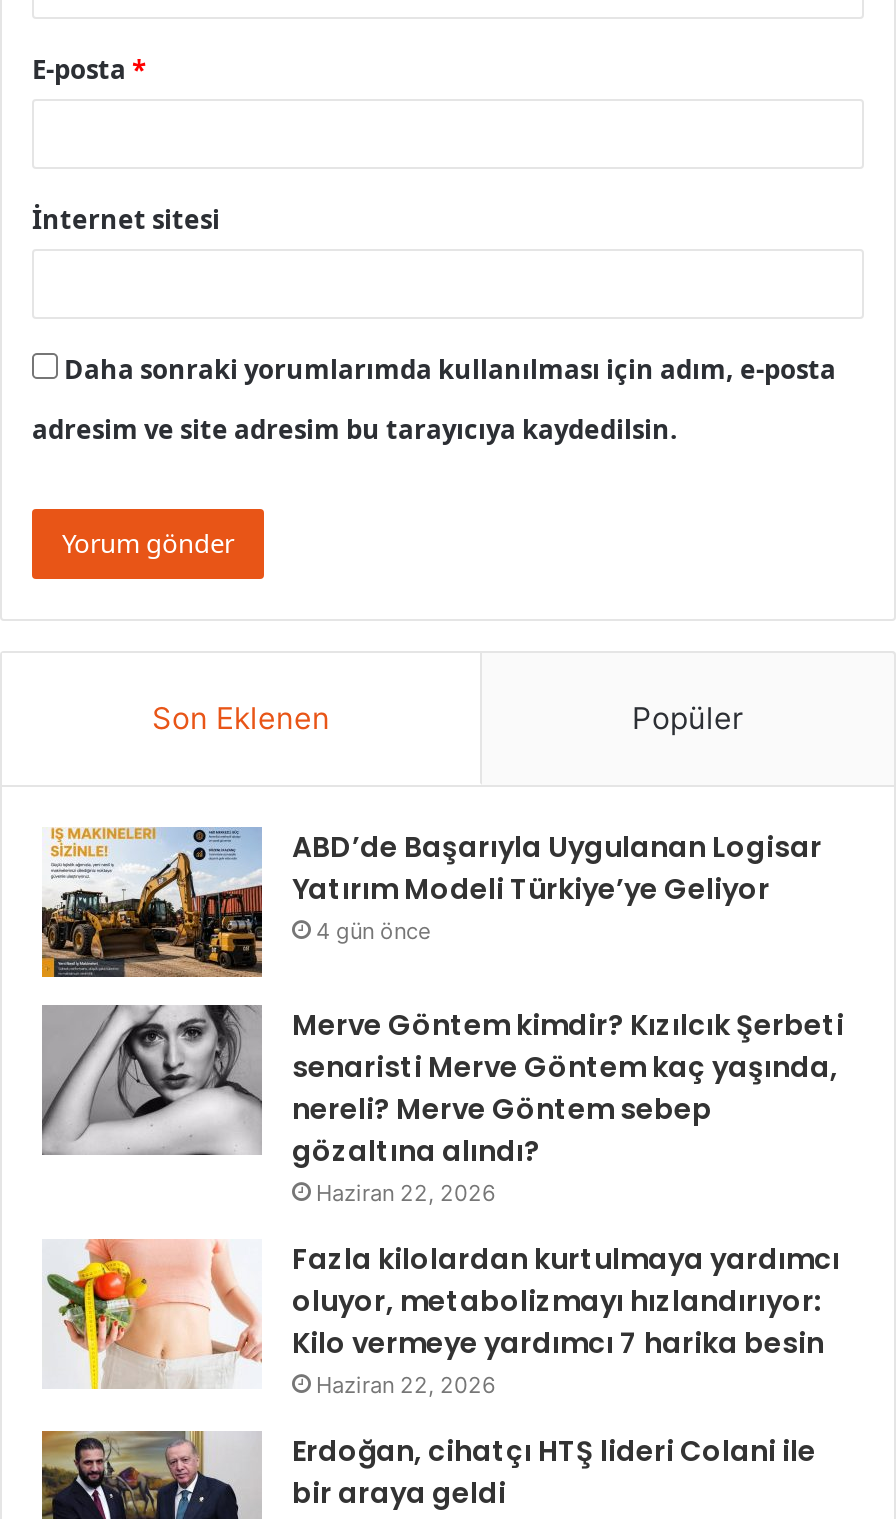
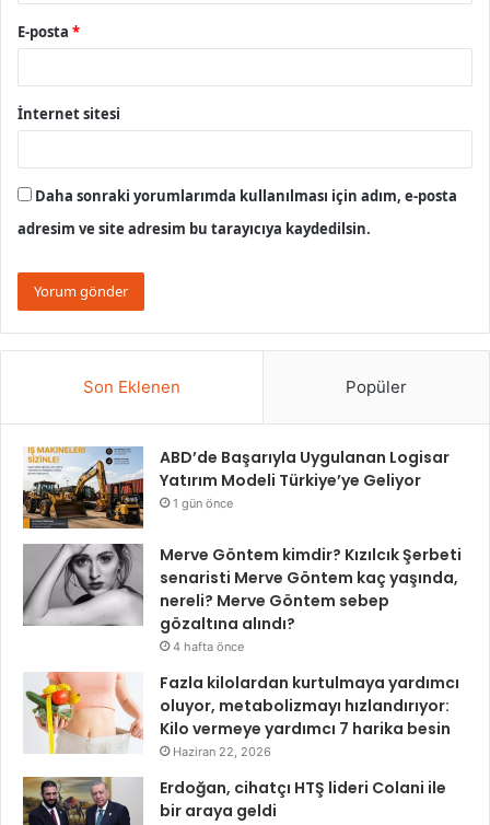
- 4 gün önce
+ 1 gün önce

- Haziran 22, 2026
+ 4 hafta önce
